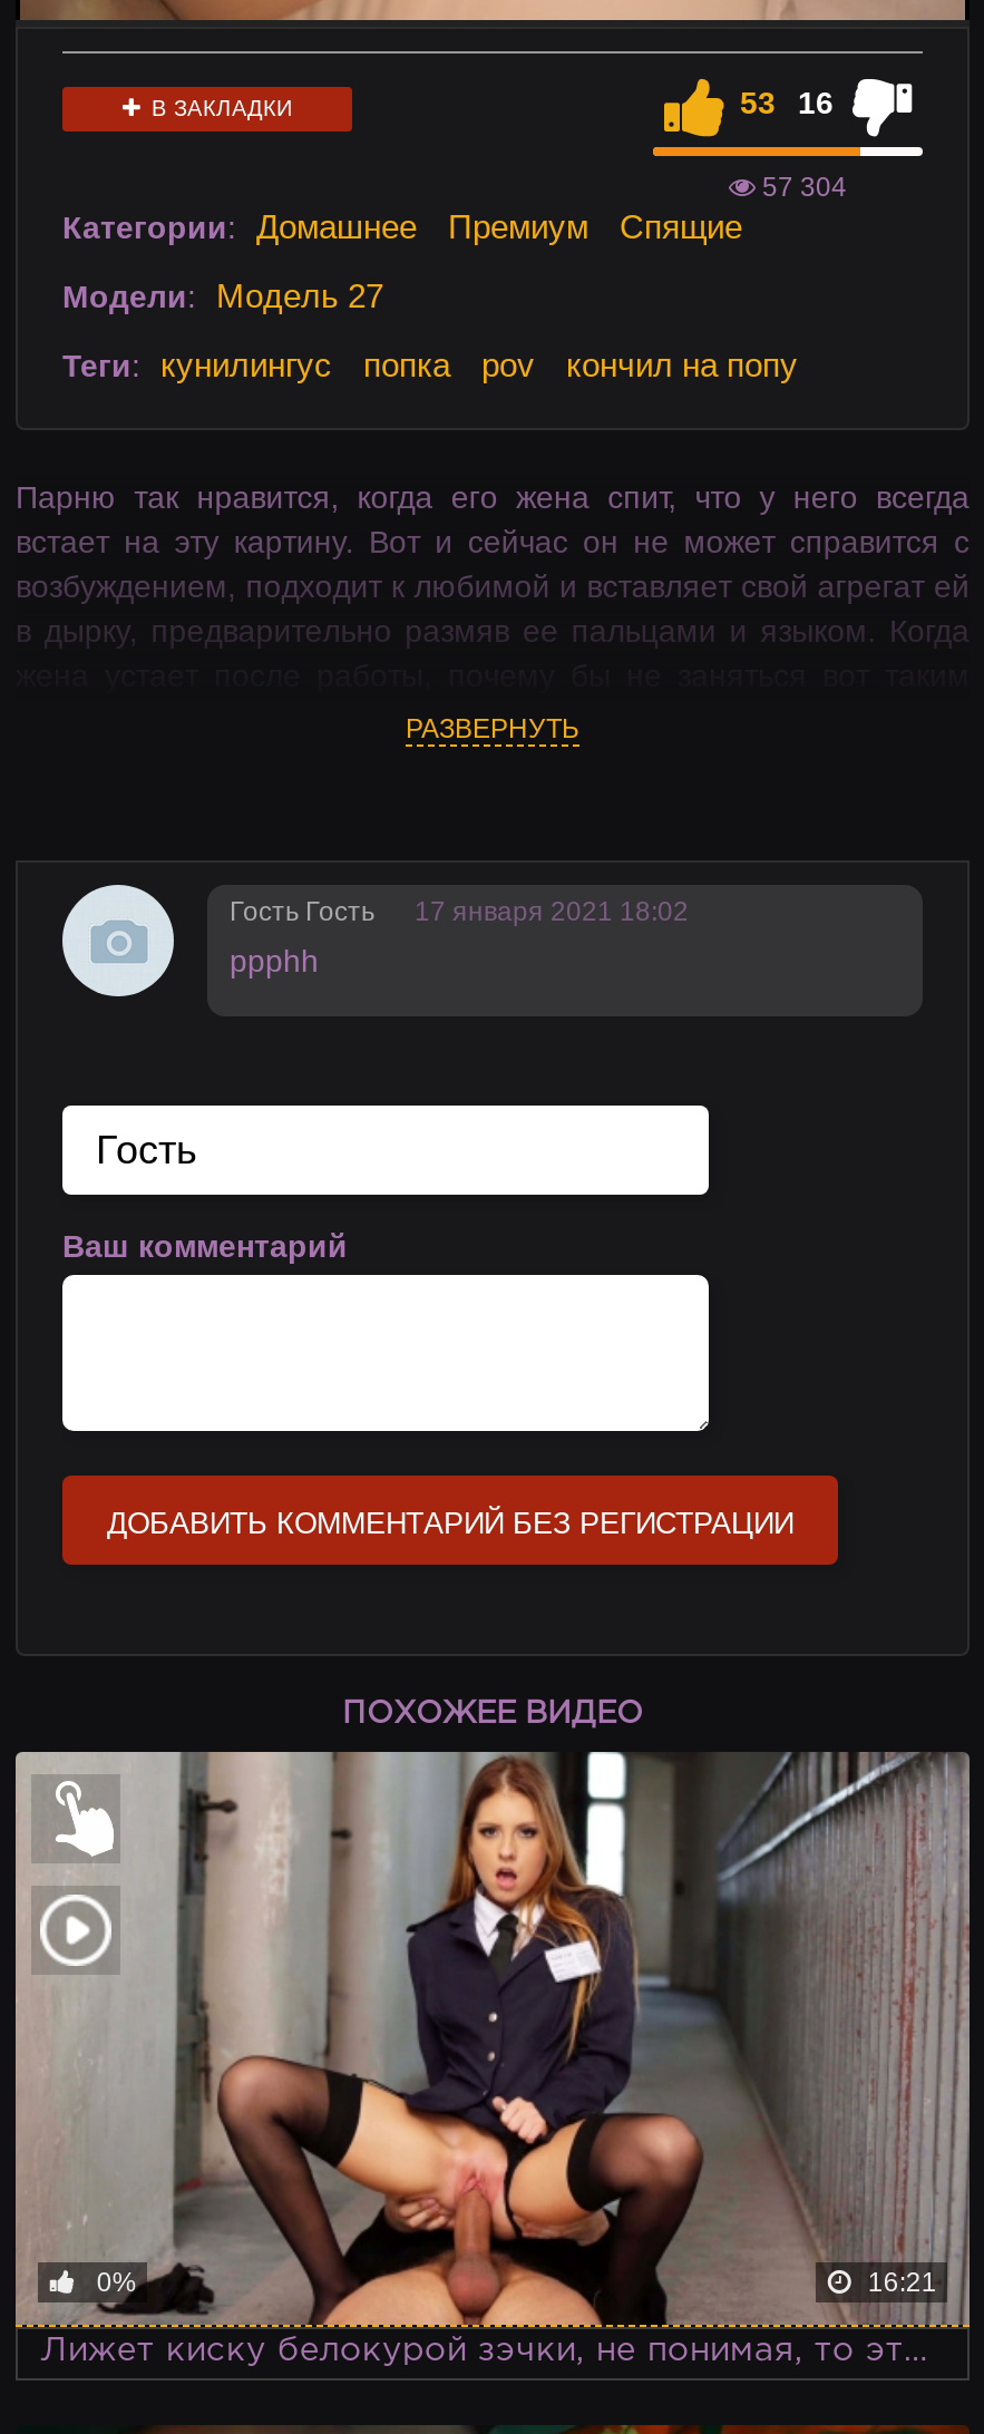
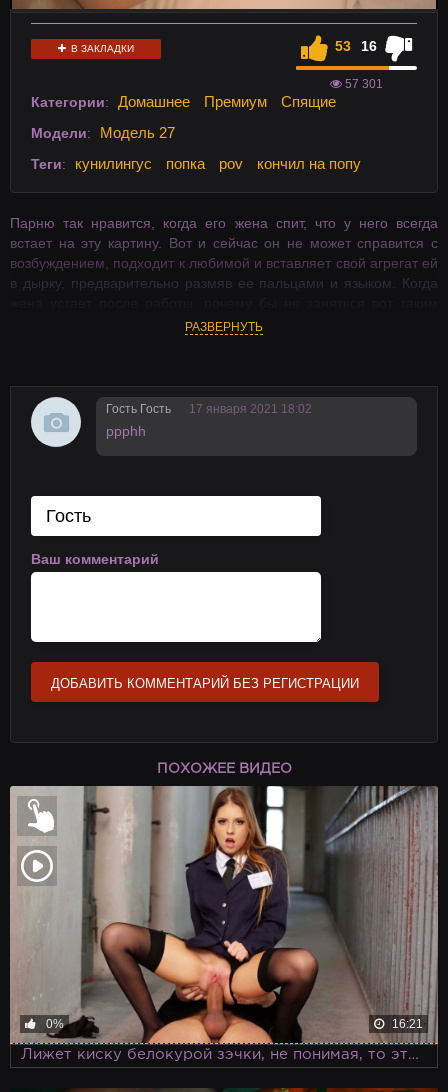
- 57 304
+ 57 301
